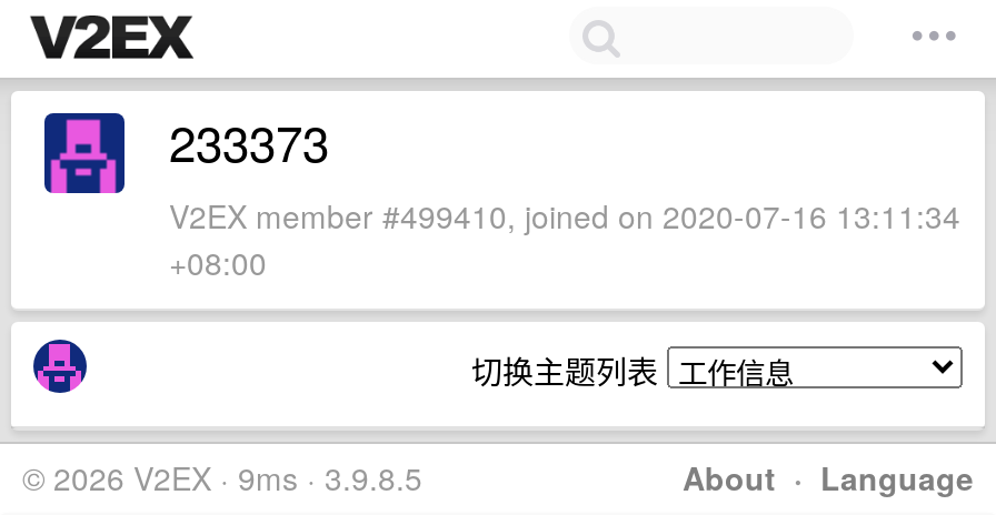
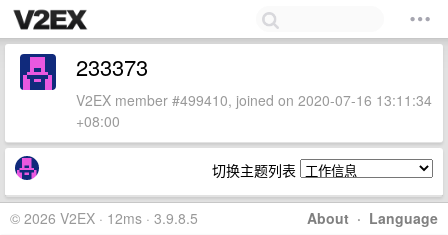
- © 2026 V2EX · 9ms · 3.9.8.5
+ © 2026 V2EX · 12ms · 3.9.8.5
